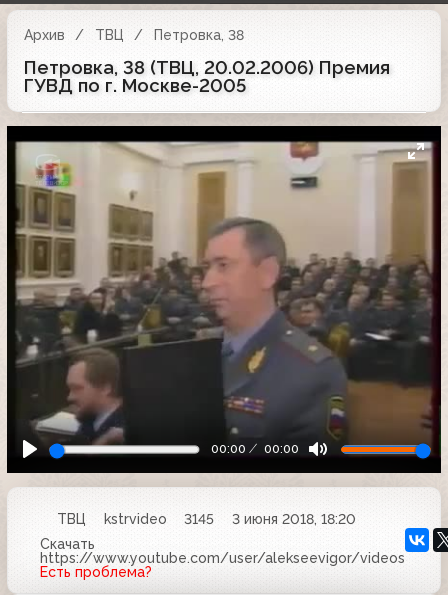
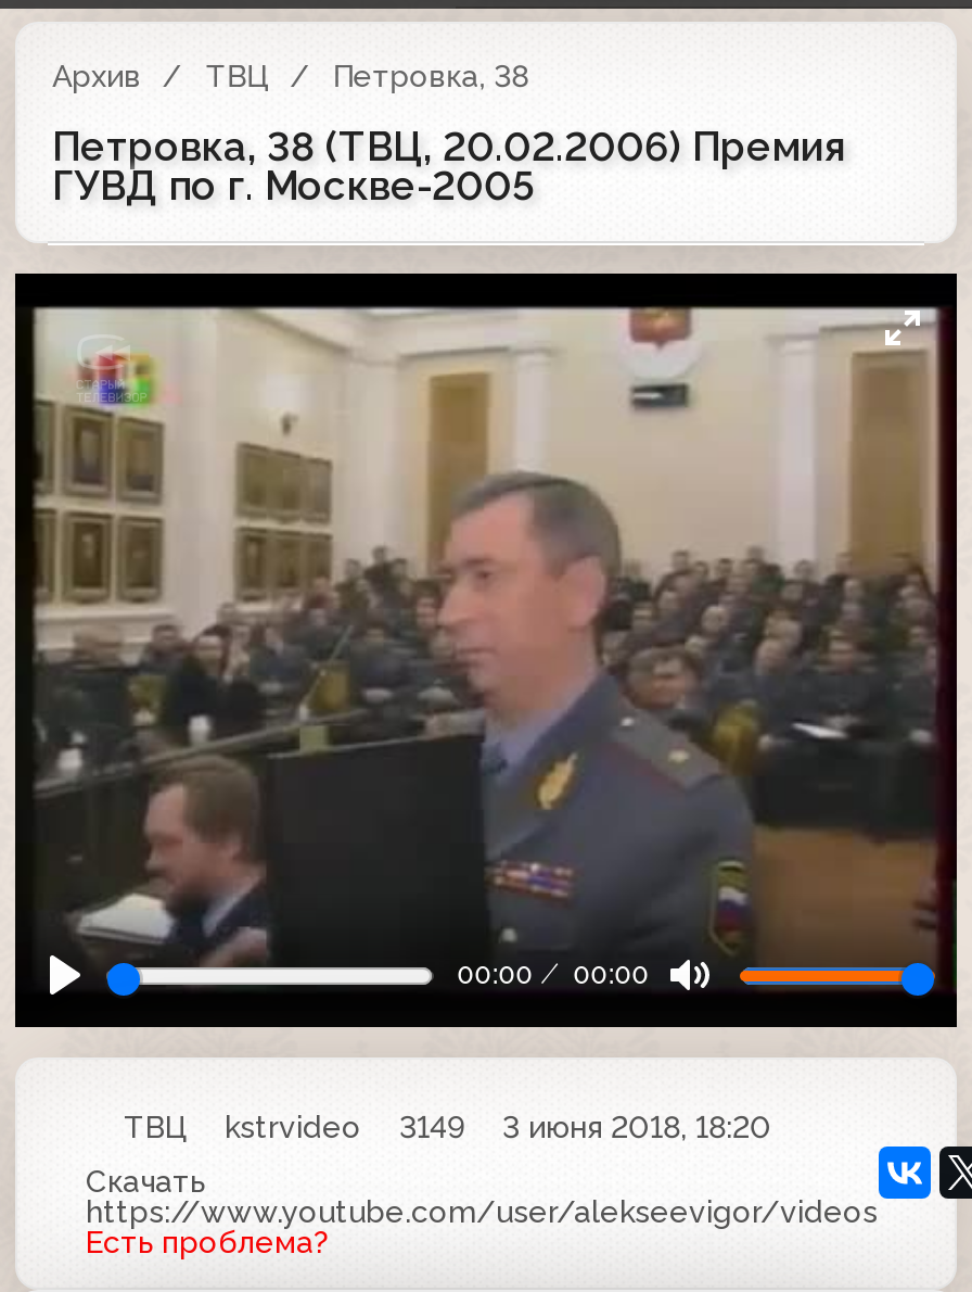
- 3145
+ 3149
